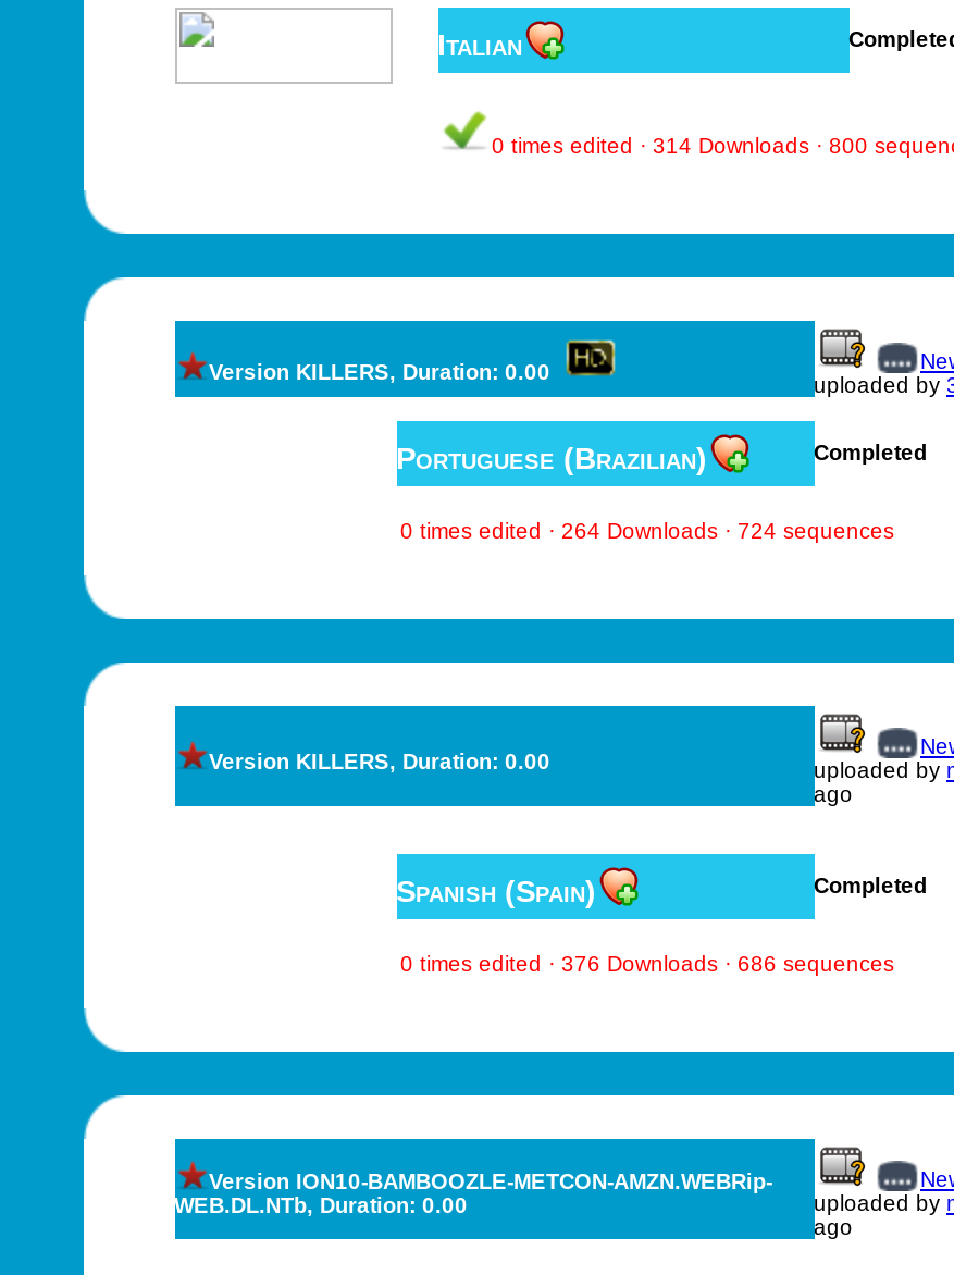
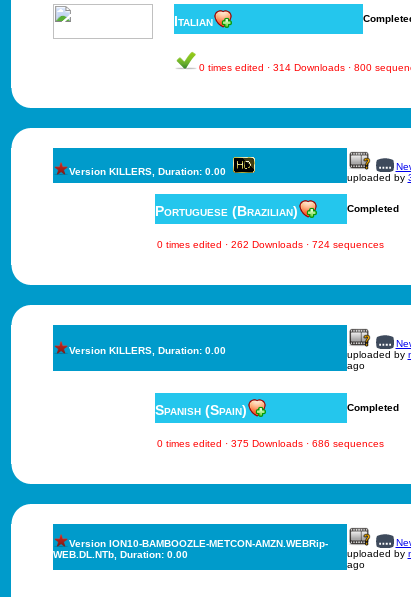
- 0 times edited · 264 Downloads · 724 sequences
+ 0 times edited · 262 Downloads · 724 sequences

- 0 times edited · 376 Downloads · 686 sequences
+ 0 times edited · 375 Downloads · 686 sequences
